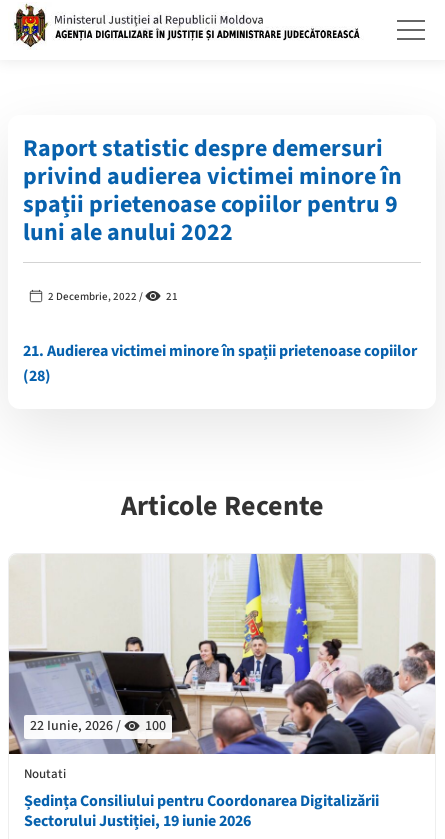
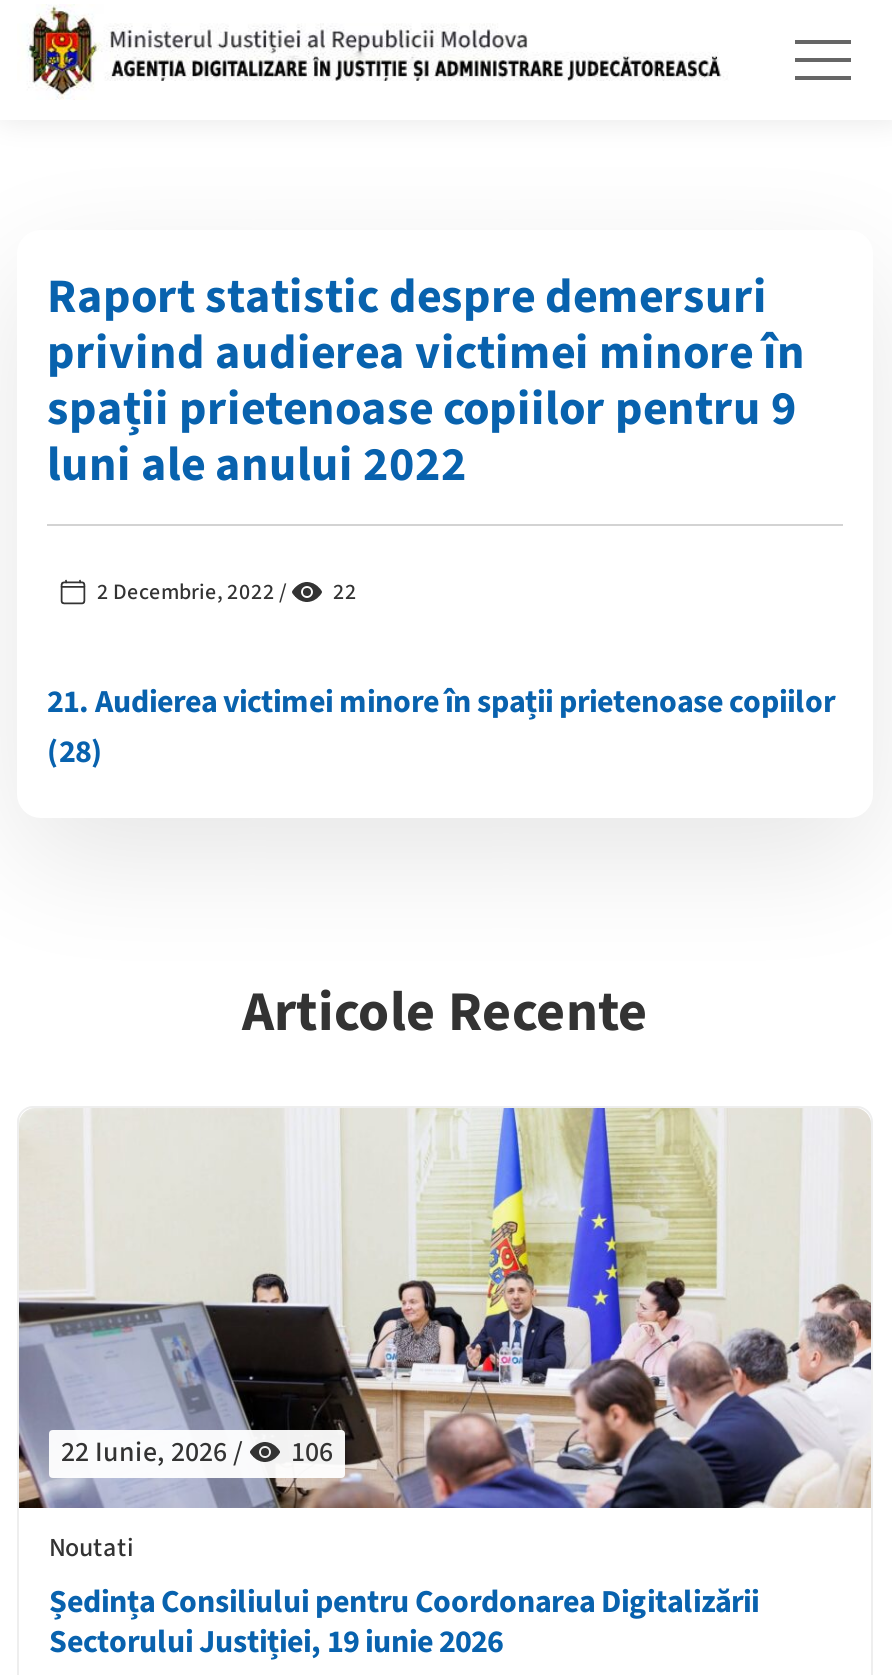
- 2 Decembrie, 2022 / 21
+ 2 Decembrie, 2022 / 22

- 22 Iunie, 2026 / 100
+ 22 Iunie, 2026 / 106
